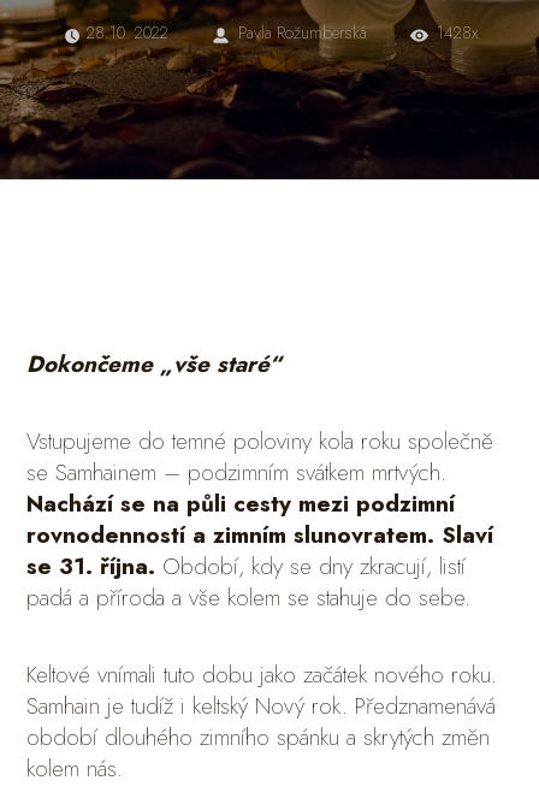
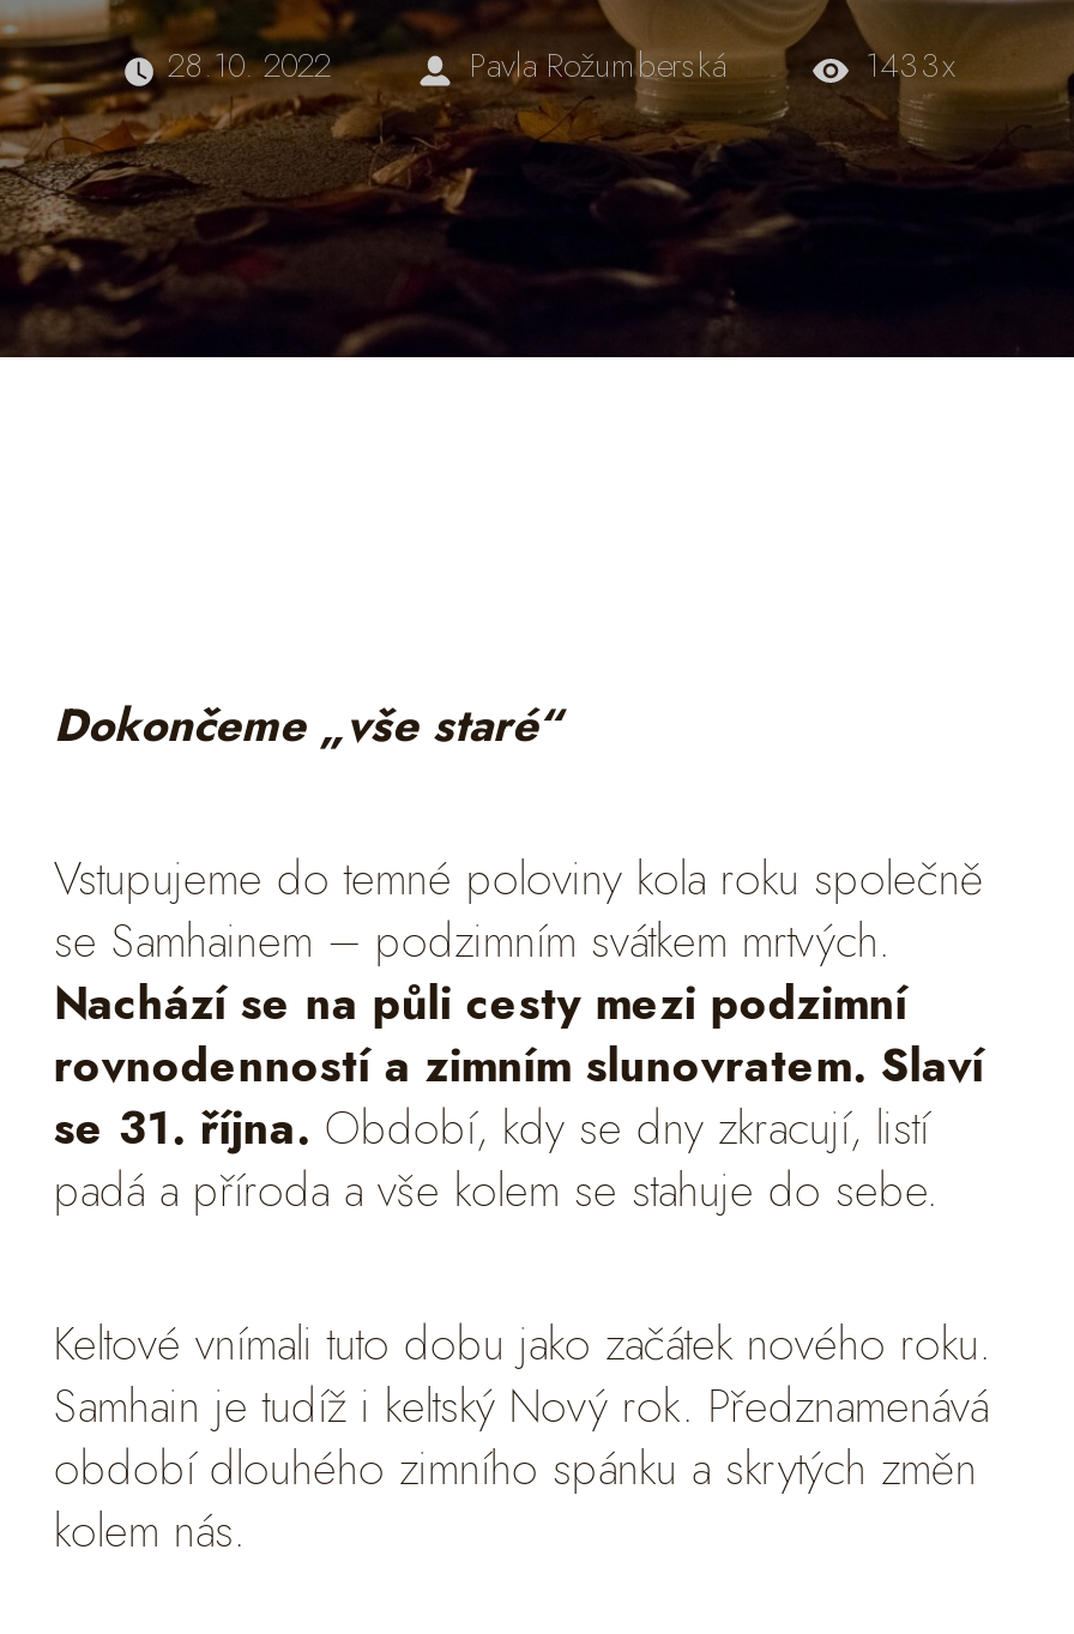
- 1428x
+ 1433x
